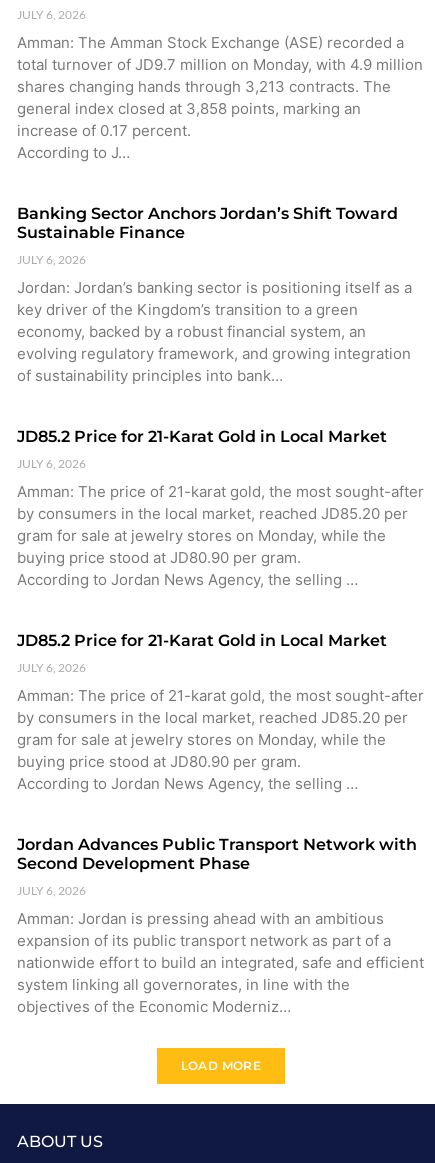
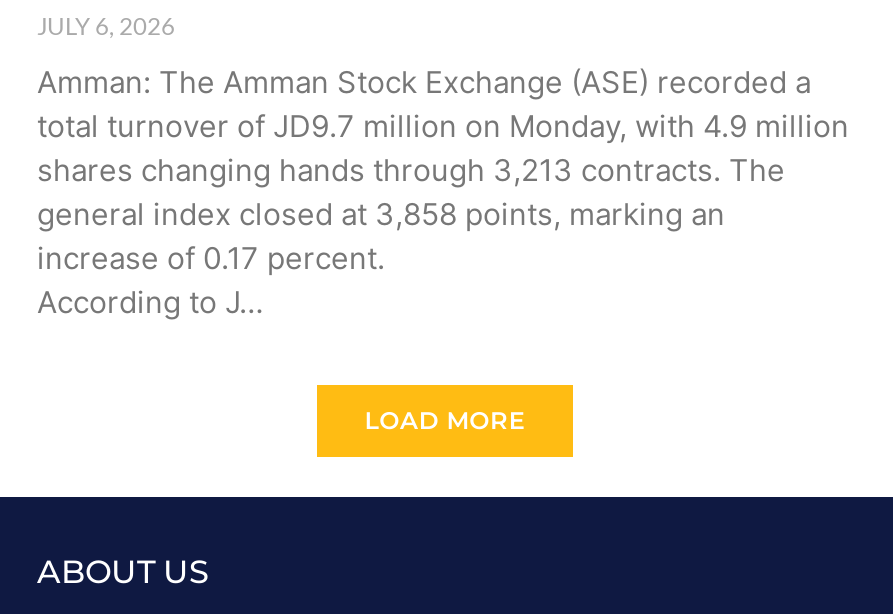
- Banking Sector Anchors Jordan’s Shift Toward
- Sustainable Finance
- JULY 6, 2026
- Jordan: Jordan’s banking sector is positioning itself as a
- key driver of the Kingdom’s transition to a green
- economy, backed by a robust financial system, an
- evolving regulatory framework, and growing integration
- of sustainability principles into bank…
- JD85.2 Price for 21-Karat Gold in Local Market
- JULY 6, 2026
- Amman: The price of 21-karat gold, the most sought-after
- by consumers in the local market, reached JD85.20 per
- gram for sale at jewelry stores on Monday, while the
- buying price stood at JD80.90 per gram.
- According to Jordan News Agency, the selling …
- JD85.2 Price for 21-Karat Gold in Local Market
- JULY 6, 2026
- Amman: The price of 21-karat gold, the most sought-after
- by consumers in the local market, reached JD85.20 per
- gram for sale at jewelry stores on Monday, while the
- buying price stood at JD80.90 per gram.
- According to Jordan News Agency, the selling …
- Jordan Advances Public Transport Network with
- Second Development Phase
- JULY 6, 2026
- Amman: Jordan is pressing ahead with an ambitious
- expansion of its public transport network as part of a
- nationwide effort to build an integrated, safe and efficient
- system linking all governorates, in line with the
- objectives of the Economic Moderniz…
